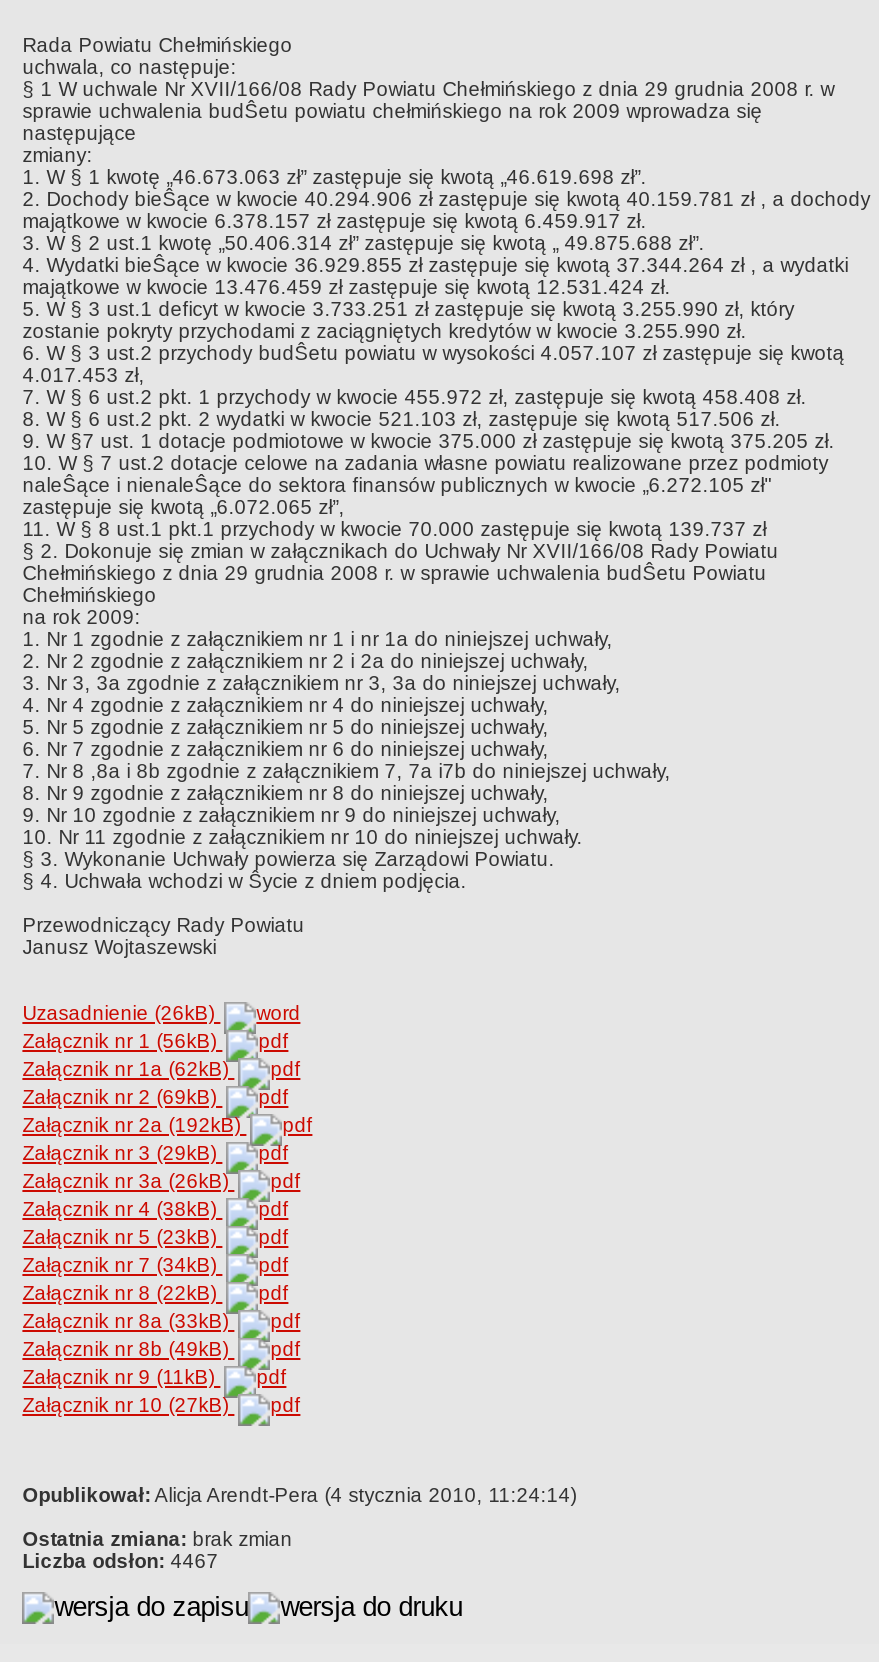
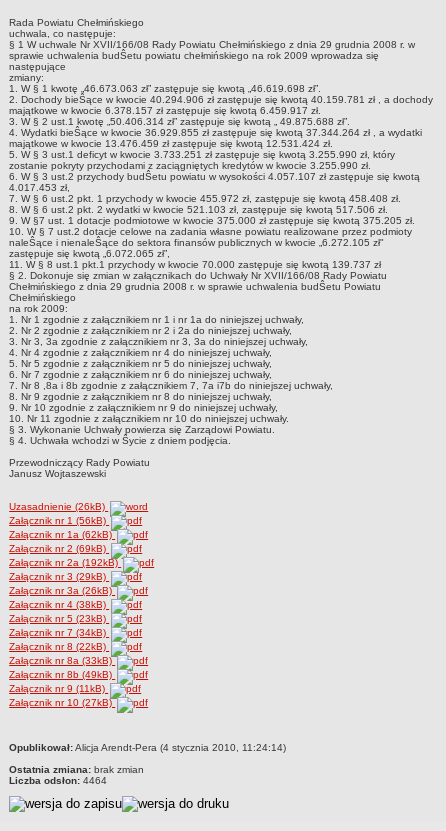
- Liczba odsłon: 4467
+ Liczba odsłon: 4464
